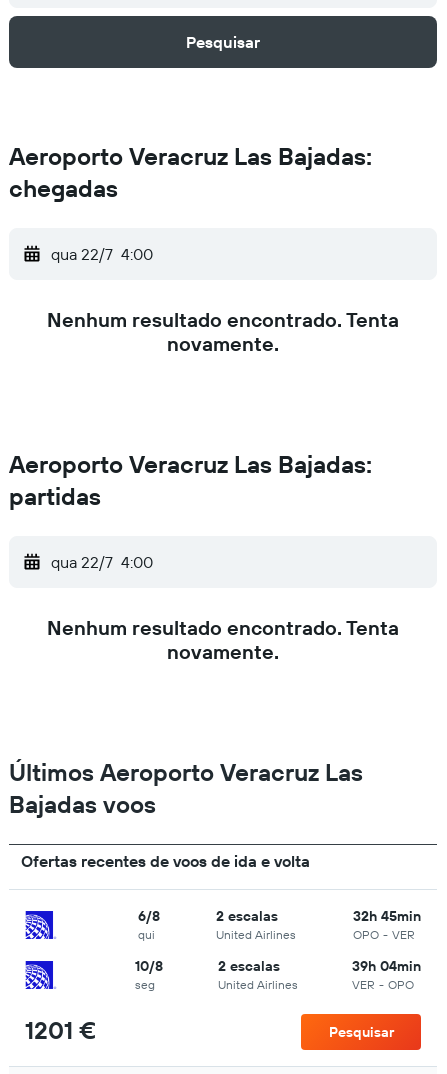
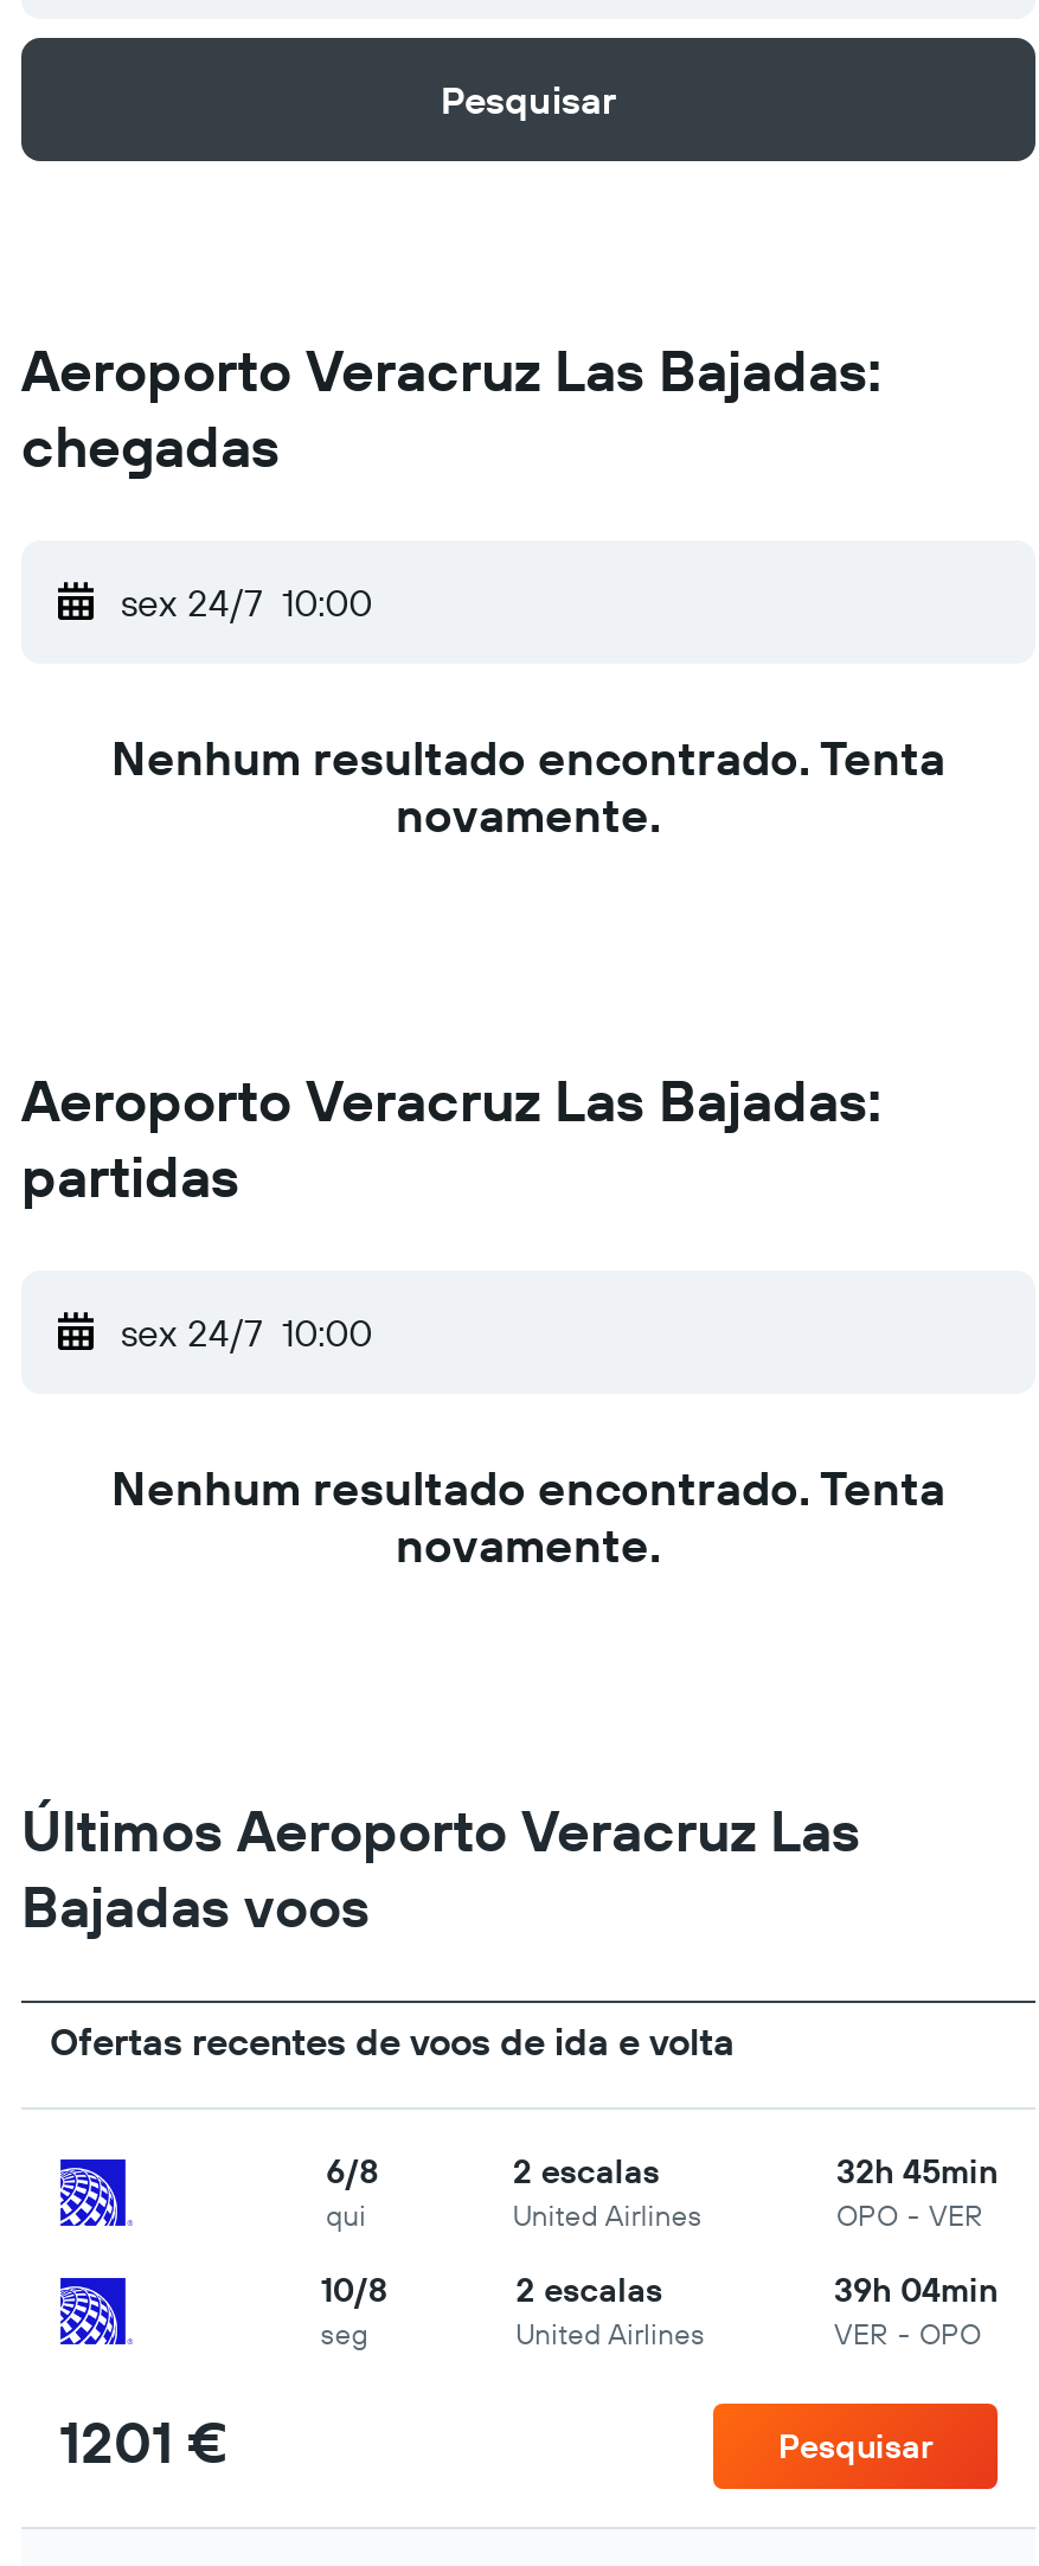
- qua 22/7 4:00
+ sex 24/7 10:00

- qua 22/7 4:00
+ sex 24/7 10:00
